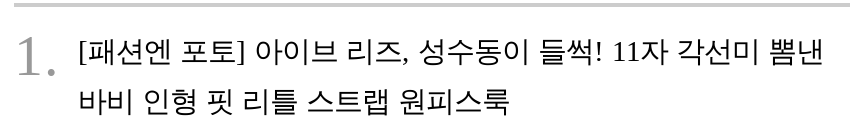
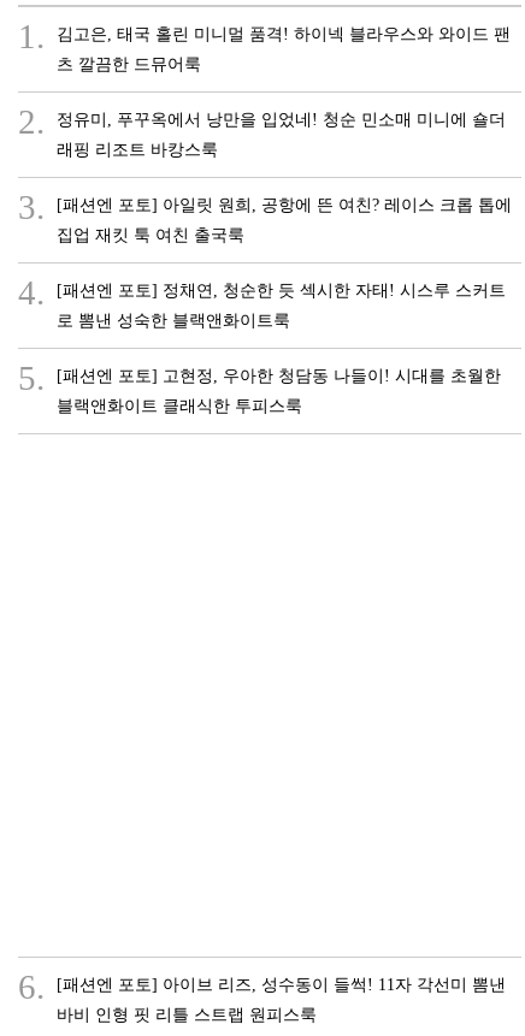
+ 김고은, 태국 홀린 미니멀 품격! 하이넥 블라우스와 와이드 팬
+ 츠 깔끔한 드뮤어룩
+ 2.
+ 정유미, 푸꾸옥에서 낭만을 입었네! 청순 민소매 미니에 숄더
+ 래핑 리조트 바캉스룩
+ 3.
+ [패션엔 포토] 아일릿 원희, 공항에 뜬 여친? 레이스 크롭 톱에
+ 집업 재킷 툭 여친 출국룩
+ 4.
+ [패션엔 포토] 정채연, 청순한 듯 섹시한 자태! 시스루 스커트
+ 로 뽐낸 성숙한 블랙앤화이트룩
+ 5.
+ [패션엔 포토] 고현정, 우아한 청담동 나들이! 시대를 초월한
+ 블랙앤화이트 클래식한 투피스룩

+ 6.
